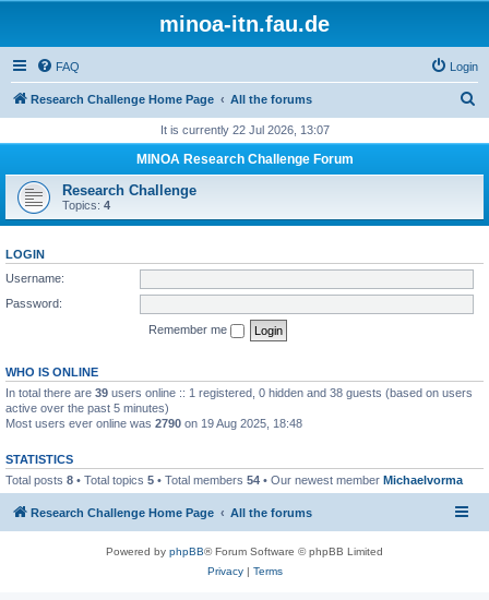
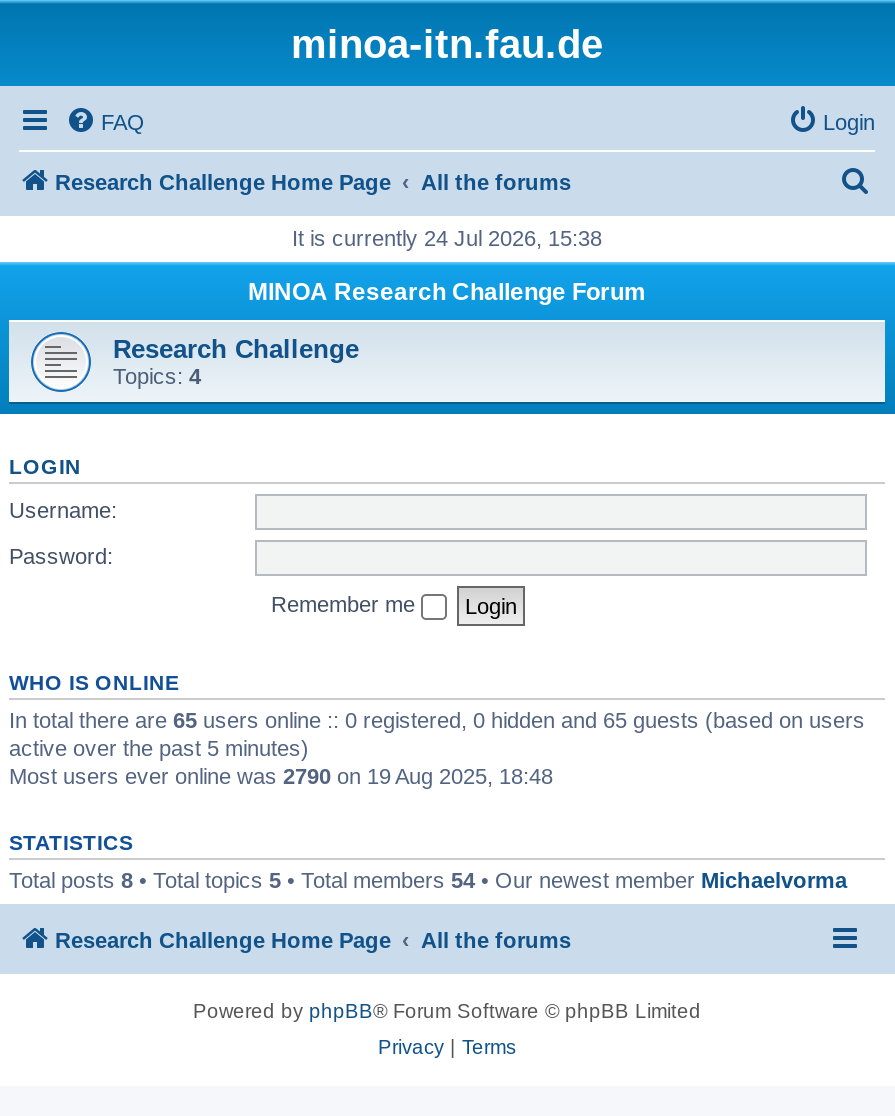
- It is currently 22 Jul 2026, 13:07
+ It is currently 24 Jul 2026, 15:38

- In total there are 39 users online :: 1 registered, 0 hidden and 38 guests (based on users
+ In total there are 65 users online :: 0 registered, 0 hidden and 65 guests (based on users
